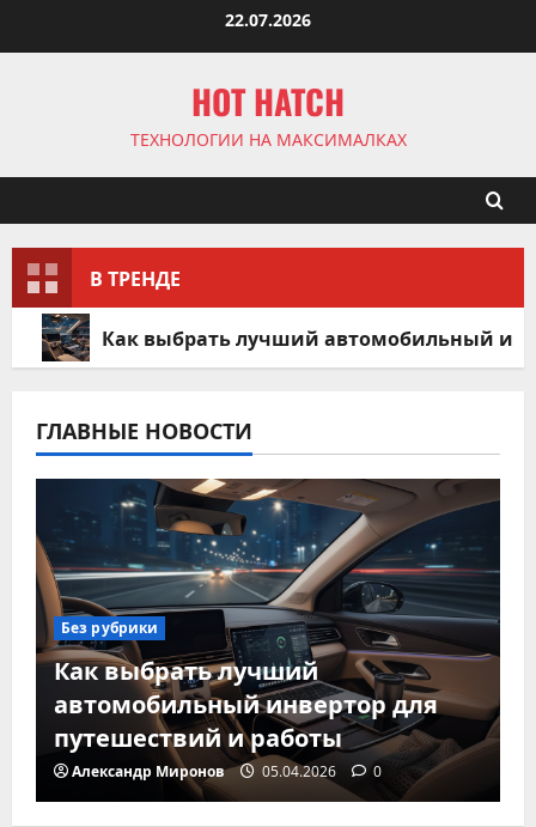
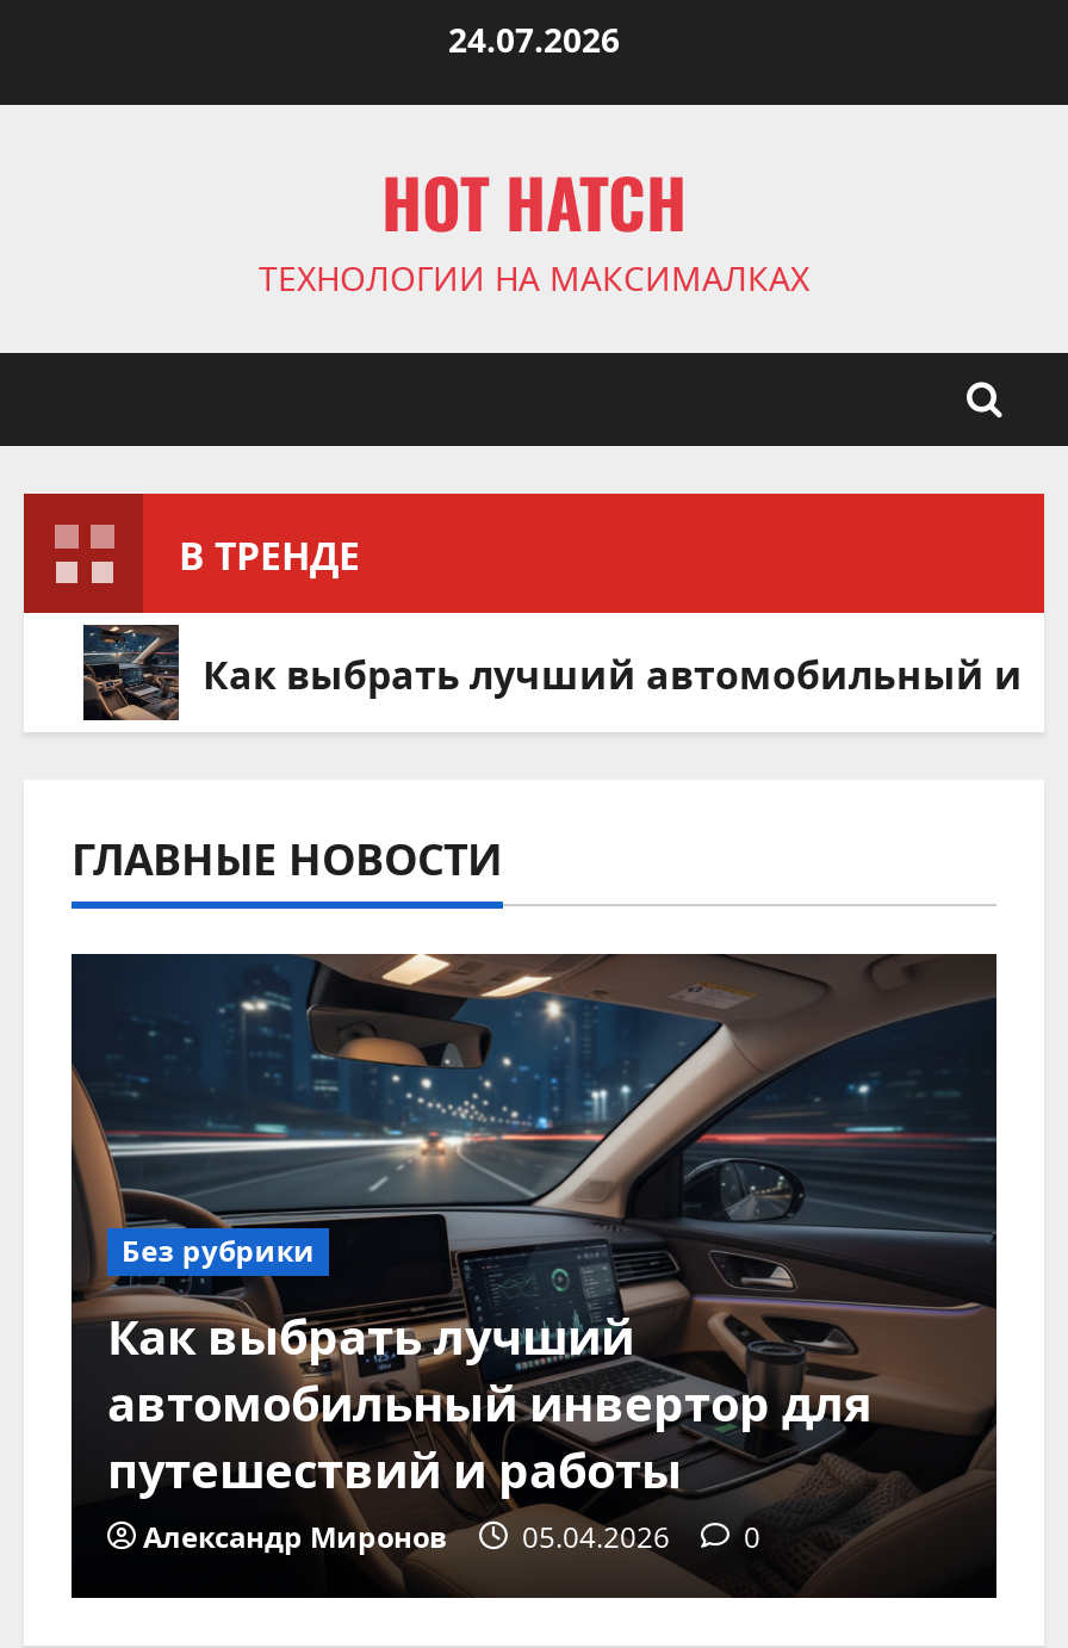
- 22.07.2026
+ 24.07.2026
